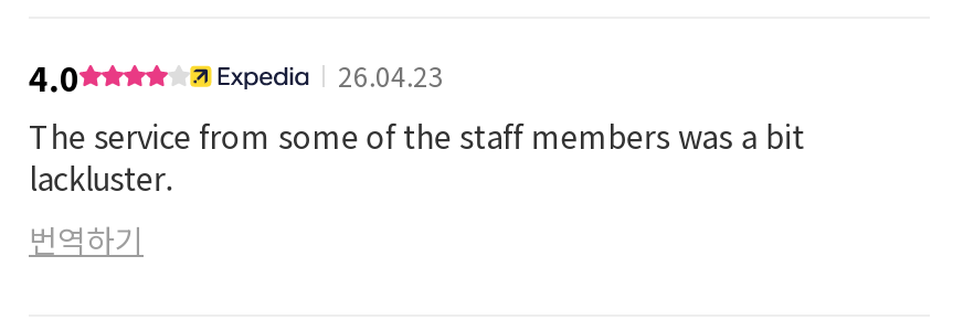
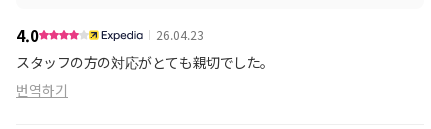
- The service from some of the staff members was a bit
- lackluster.
+ スタッフの方の対応がとても親切でした。
